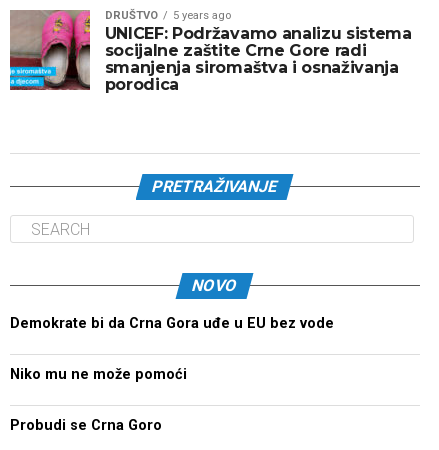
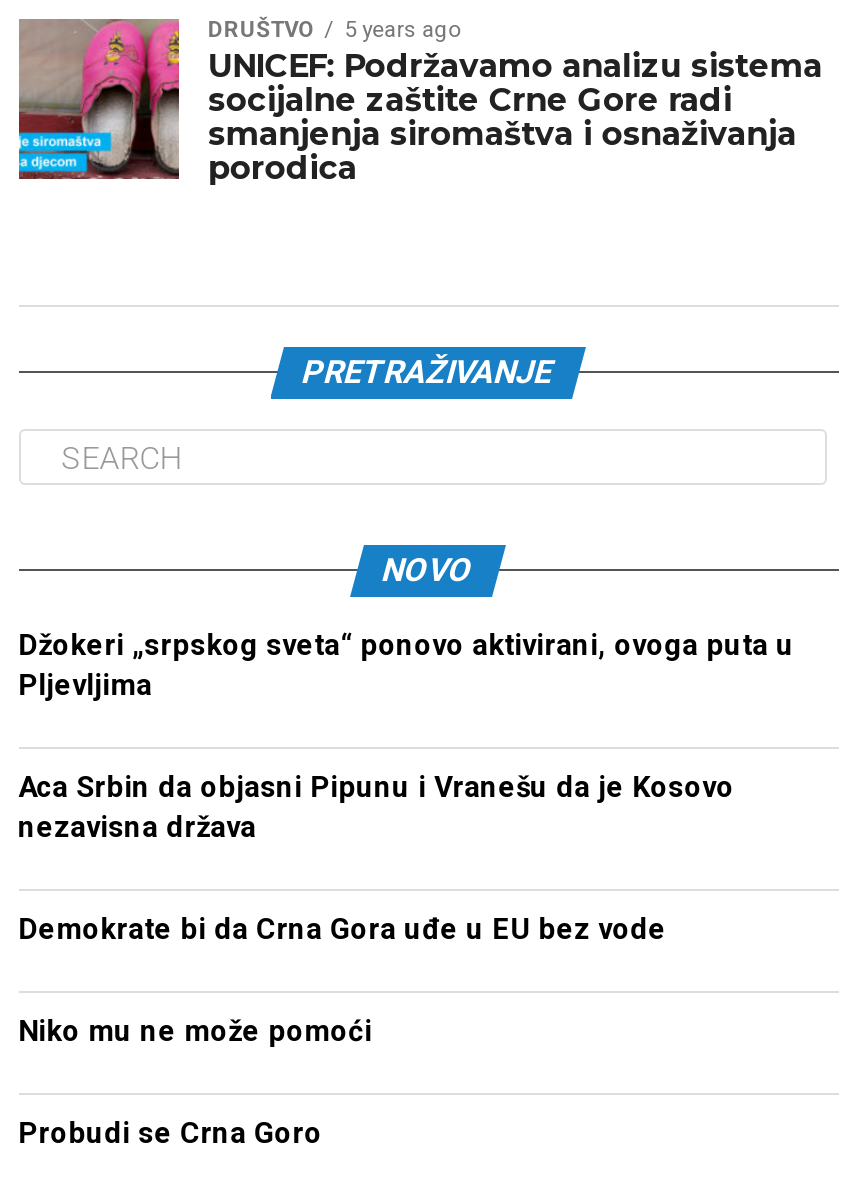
+ Džokeri „srpskog sveta“ ponovo aktivirani, ovoga puta u
+ Pljevljima
+ Aca Srbin da objasni Pipunu i Vranešu da je Kosovo
+ nezavisna država
